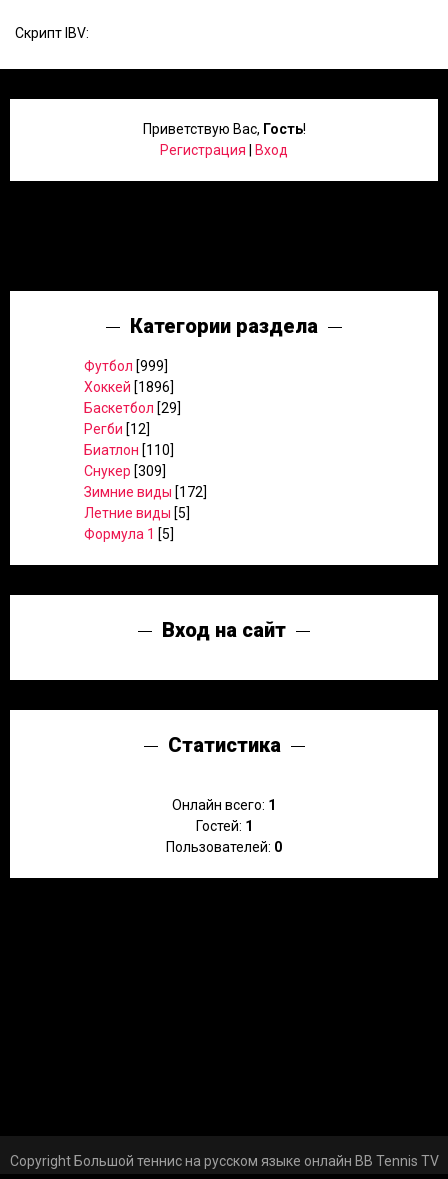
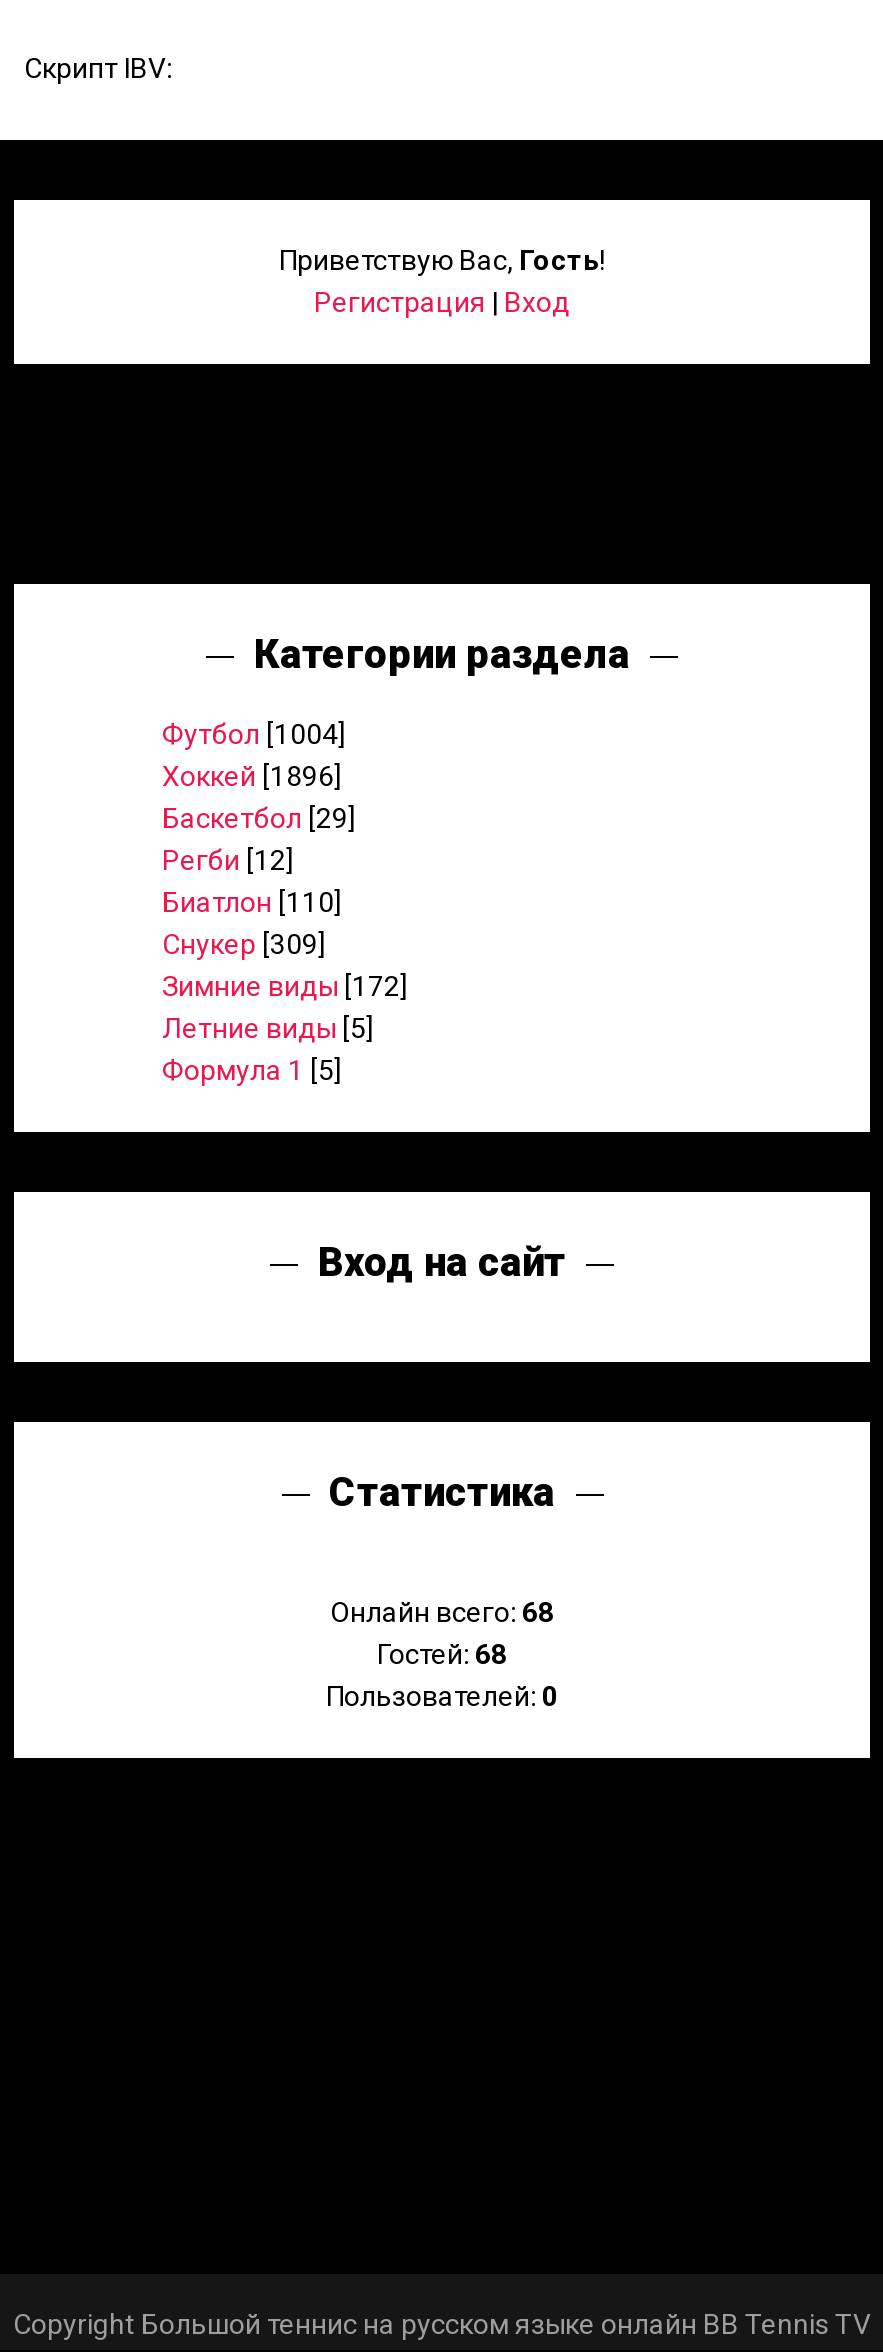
- Футбол [999]
+ Футбол [1004]

- Онлайн всего: 1
+ Онлайн всего: 68

- Гостей: 1
+ Гостей: 68
